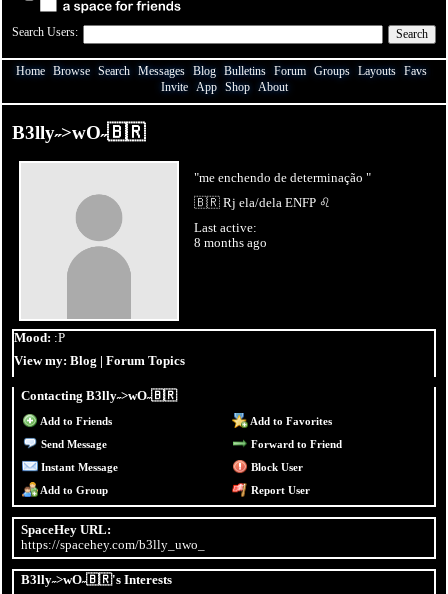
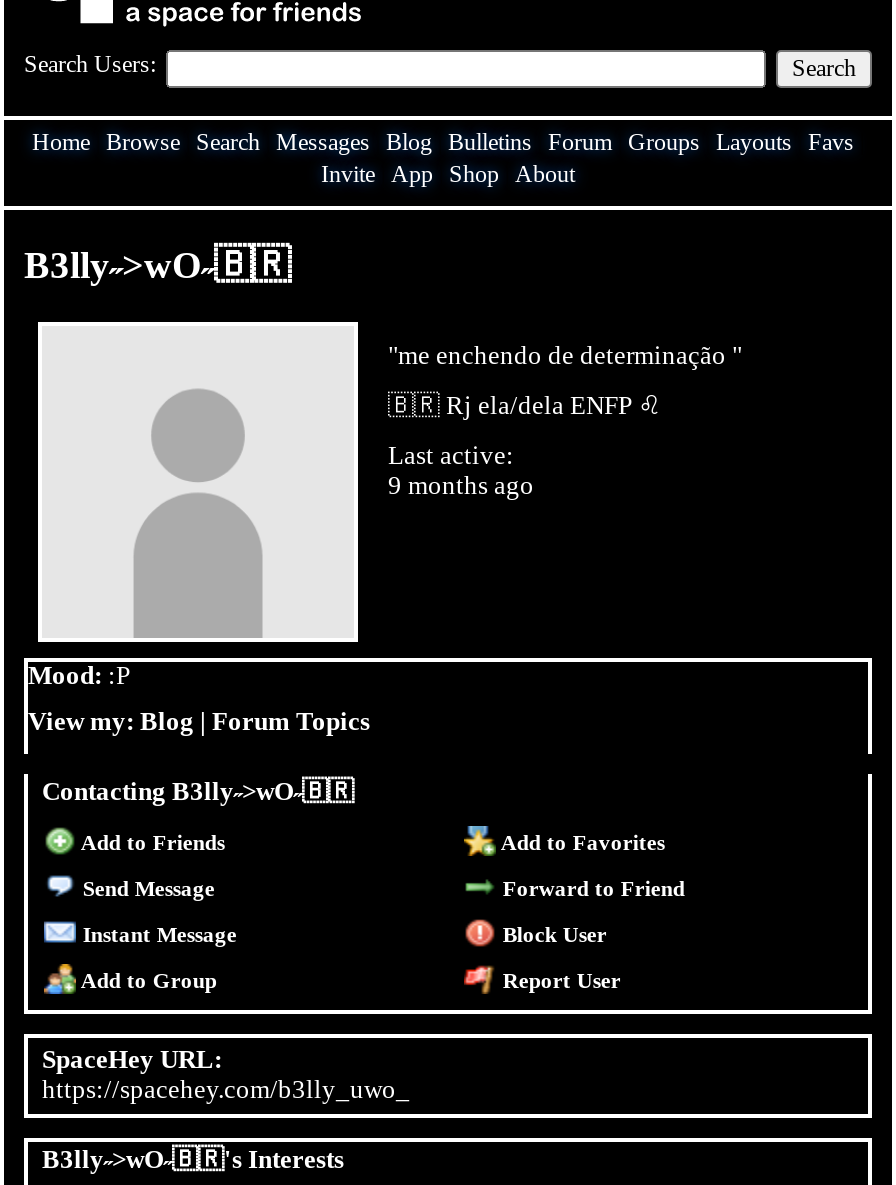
- 8 months ago
+ 9 months ago
